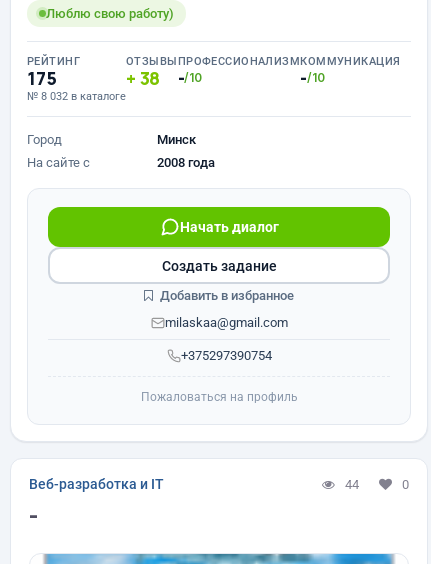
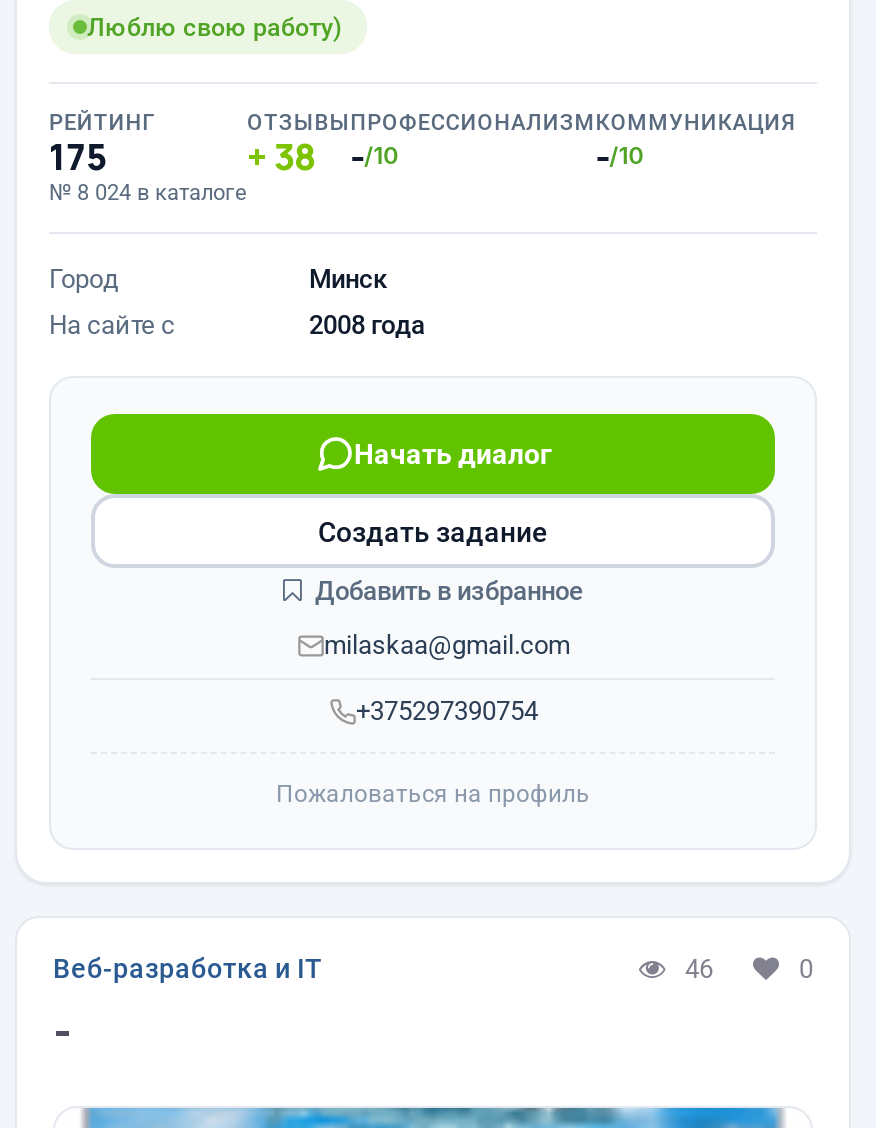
- № 8 032 в каталоге
+ № 8 024 в каталоге

- 44
+ 46
